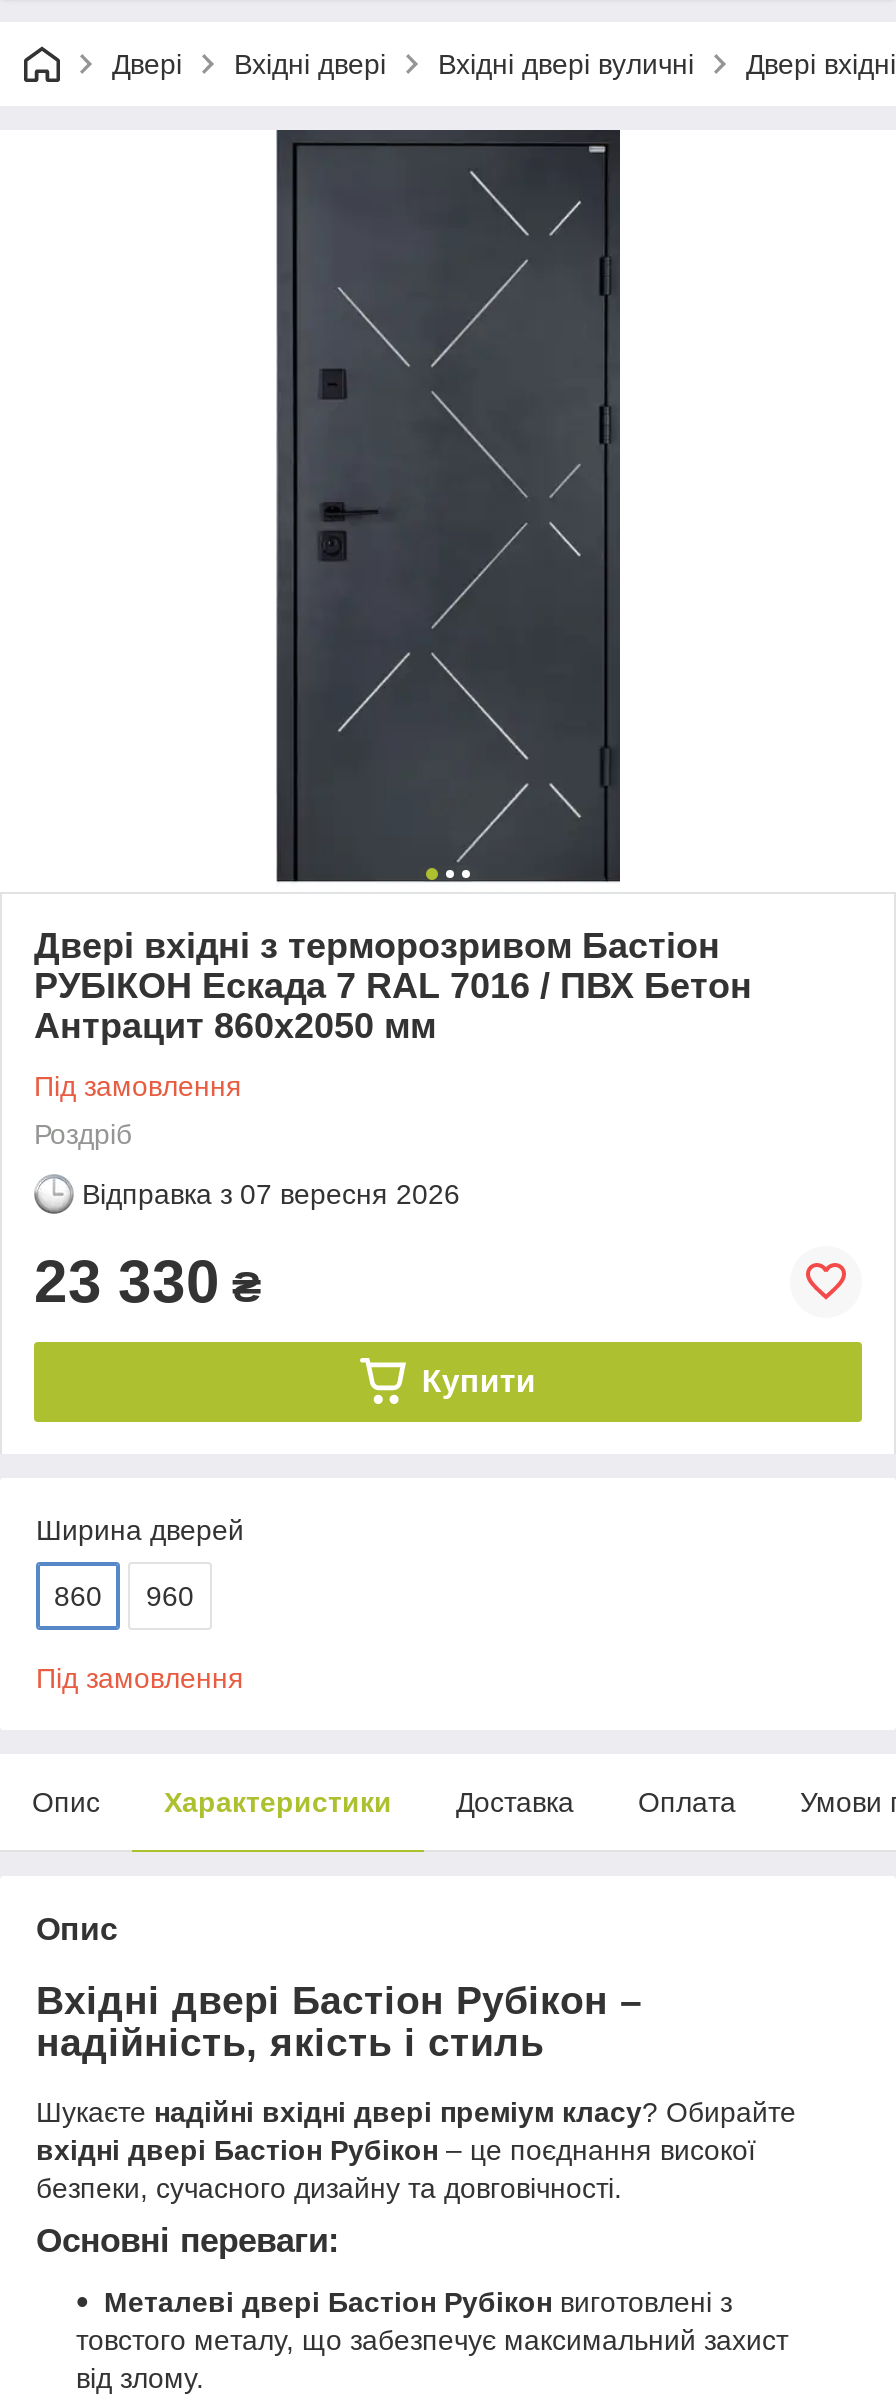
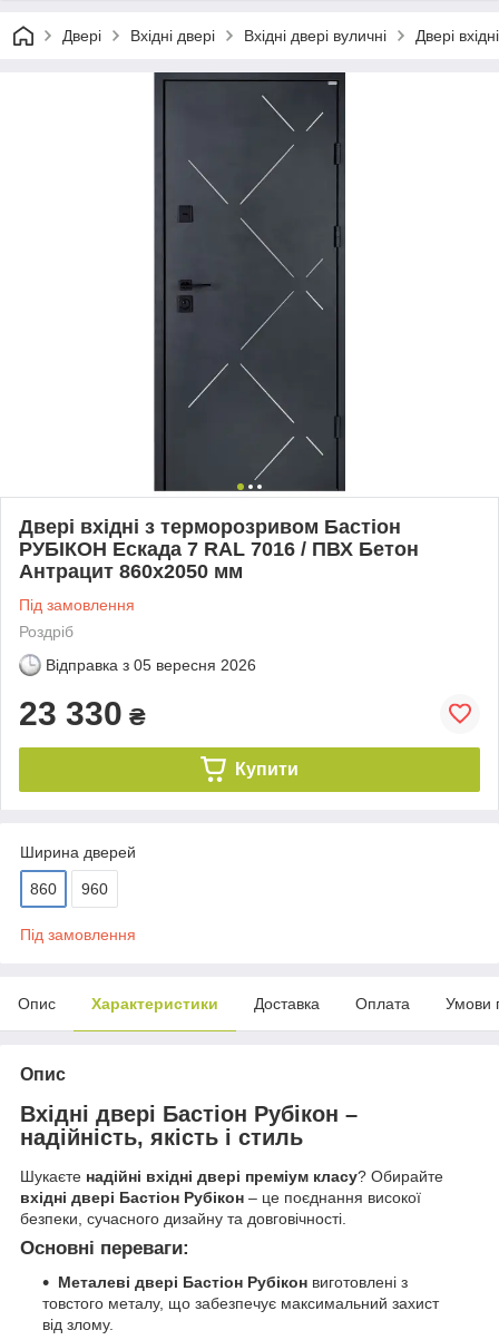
- Відправка з 07 вересня 2026
+ Відправка з 05 вересня 2026
